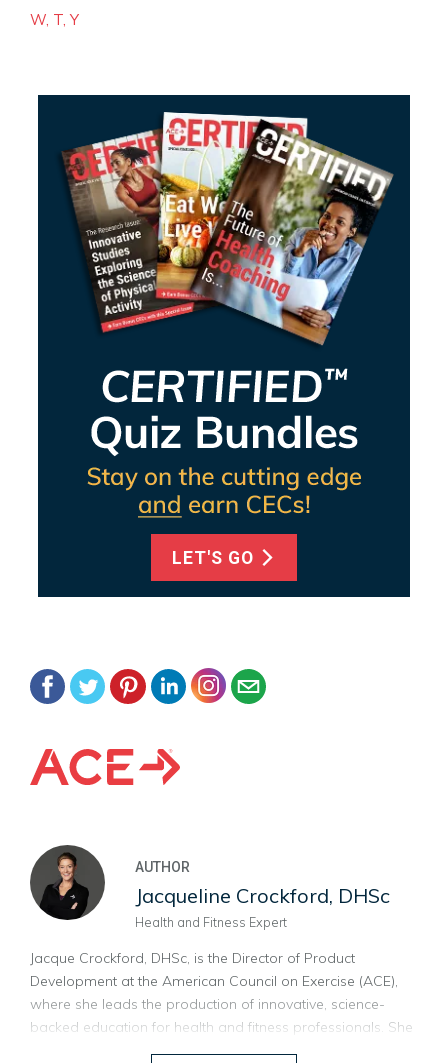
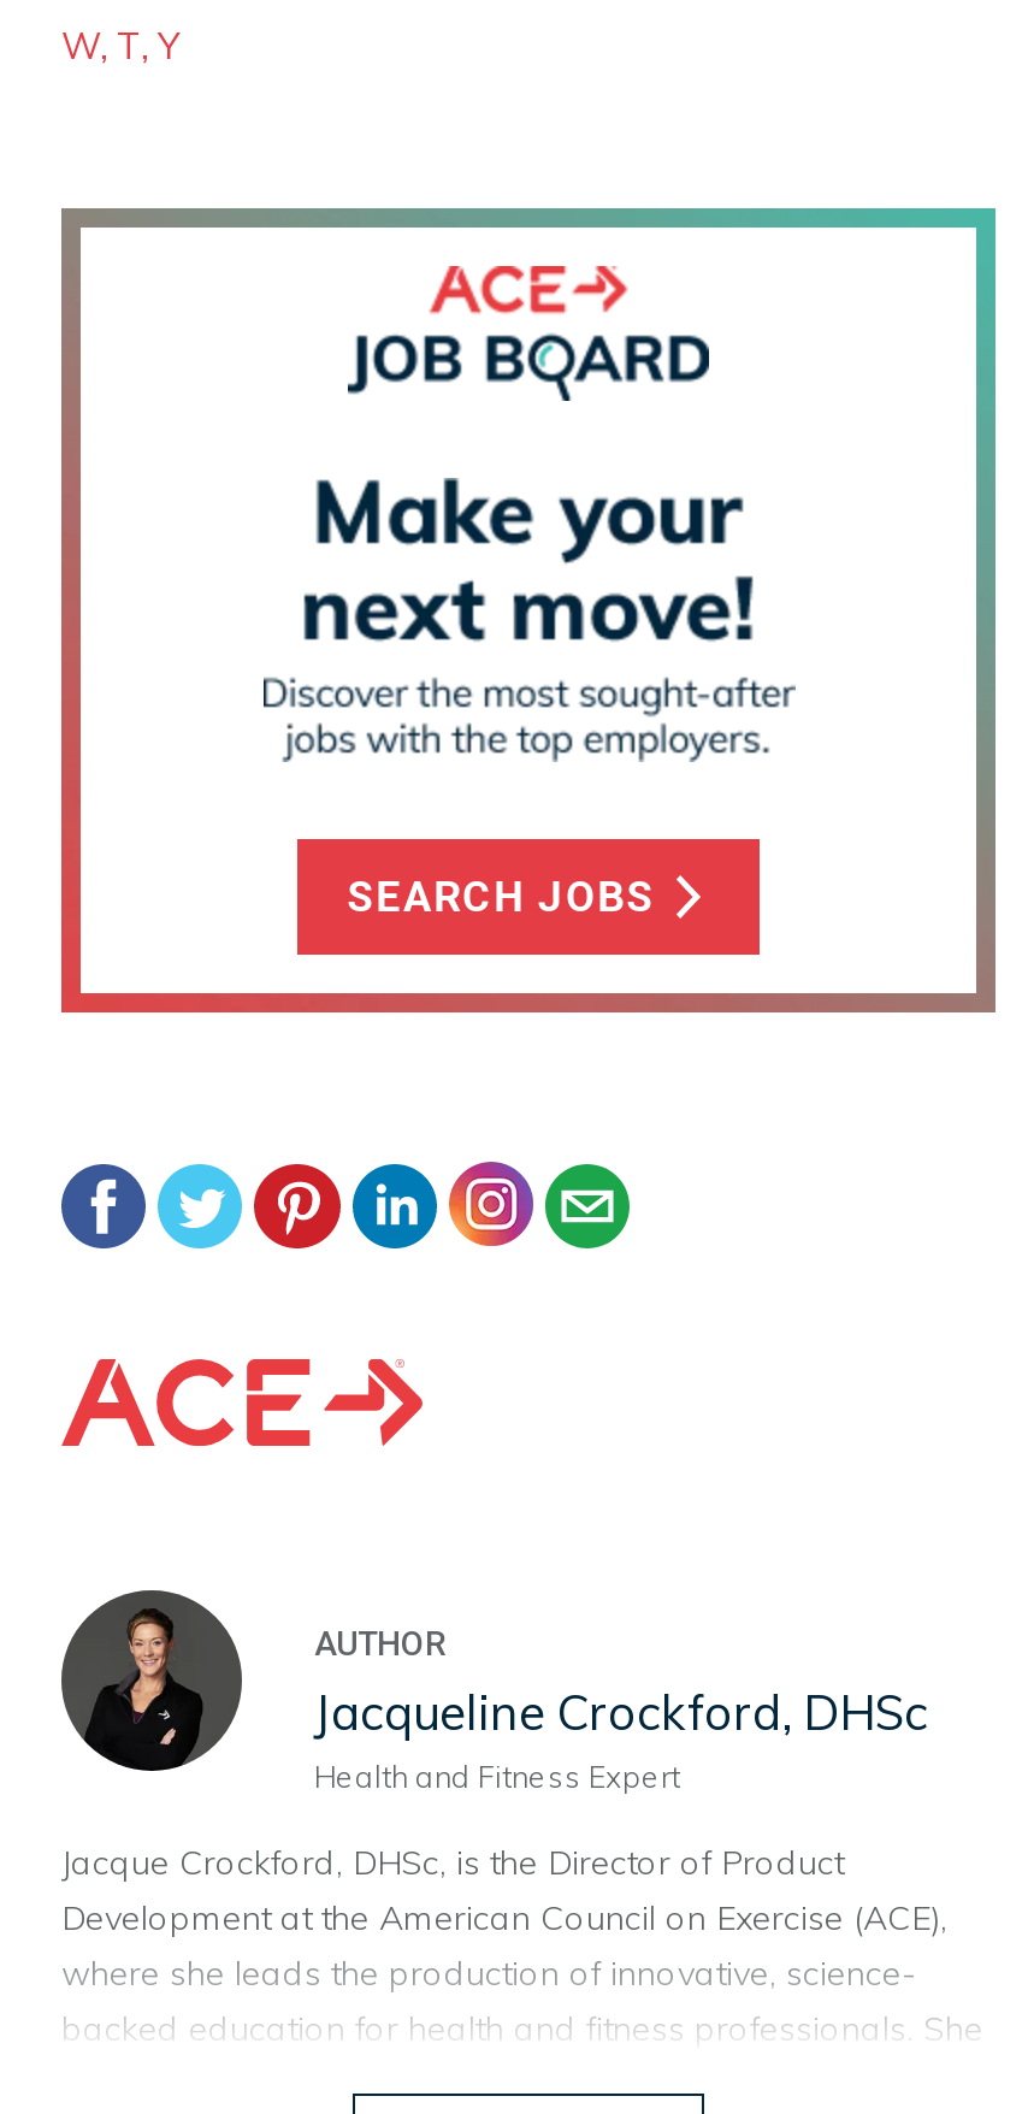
- [image]
- LET'S GO
+ [image]
+ SEARCH JOBS
